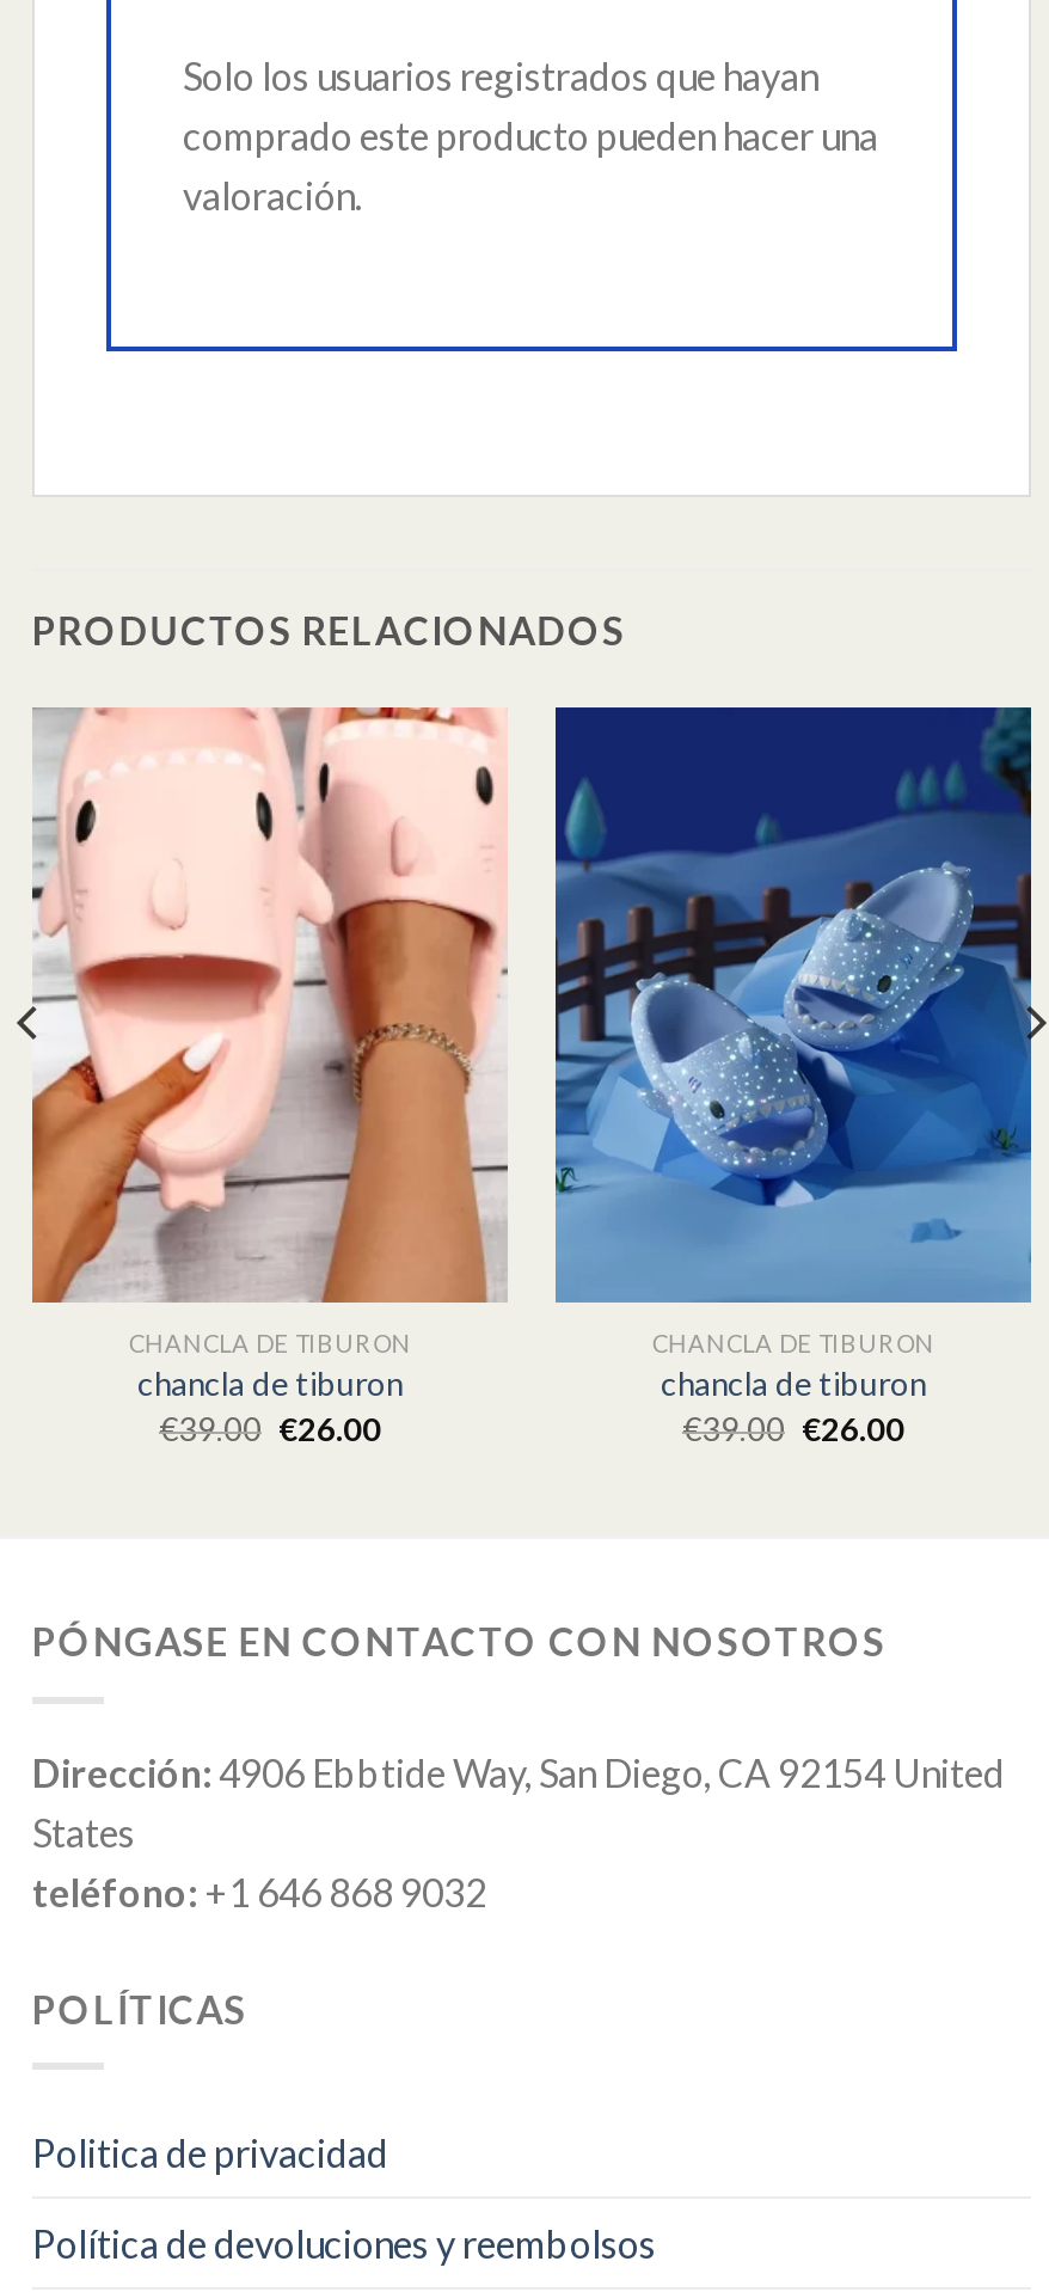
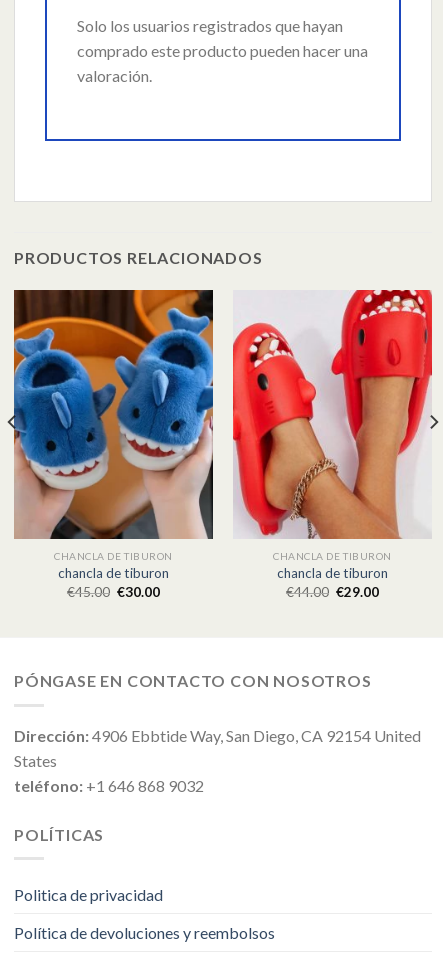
- [image]
+ [image]

- [image]
+ [image]

- €39.00 €26.00
+ €45.00 €30.00

- €39.00 €26.00
+ €44.00 €29.00
